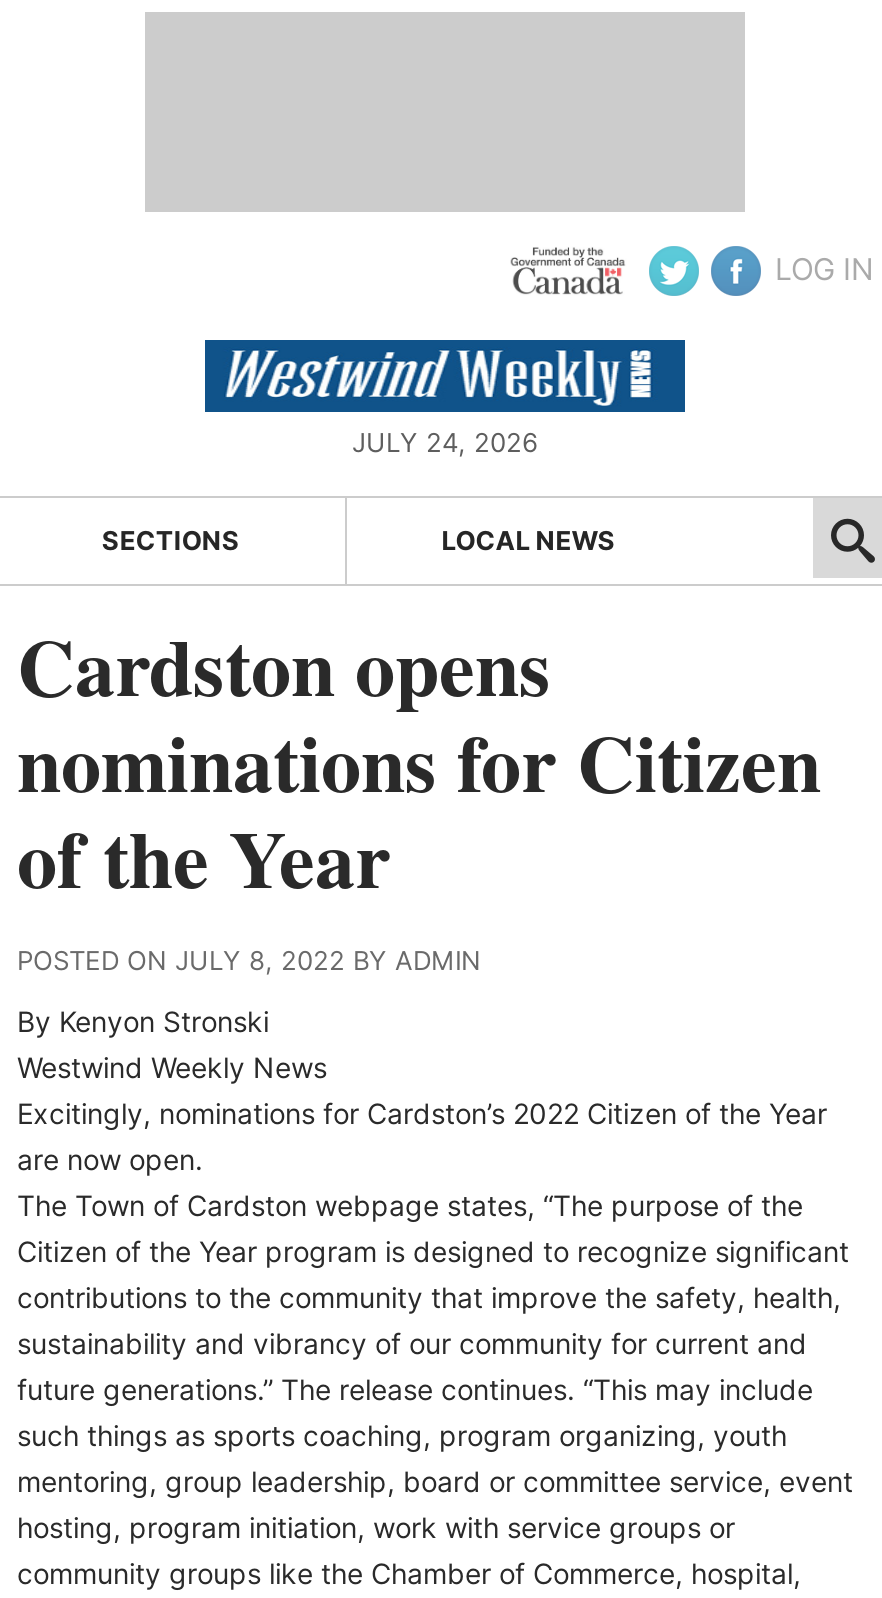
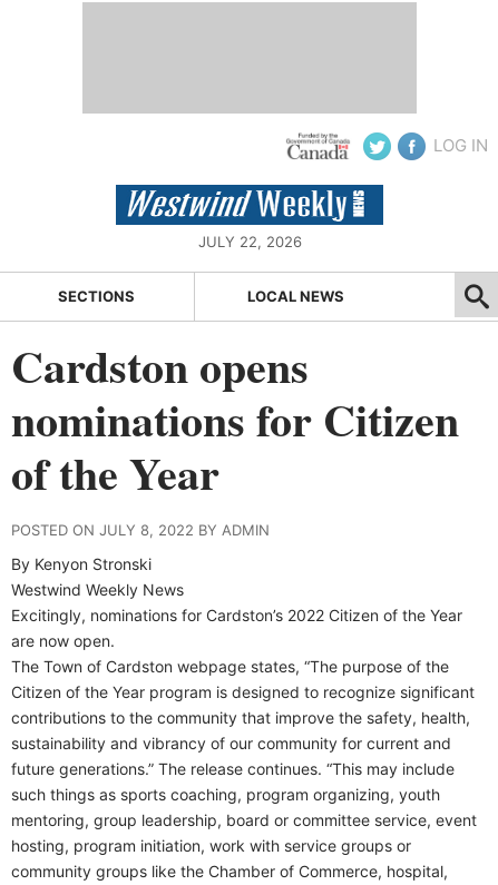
- JULY 24, 2026
+ JULY 22, 2026
